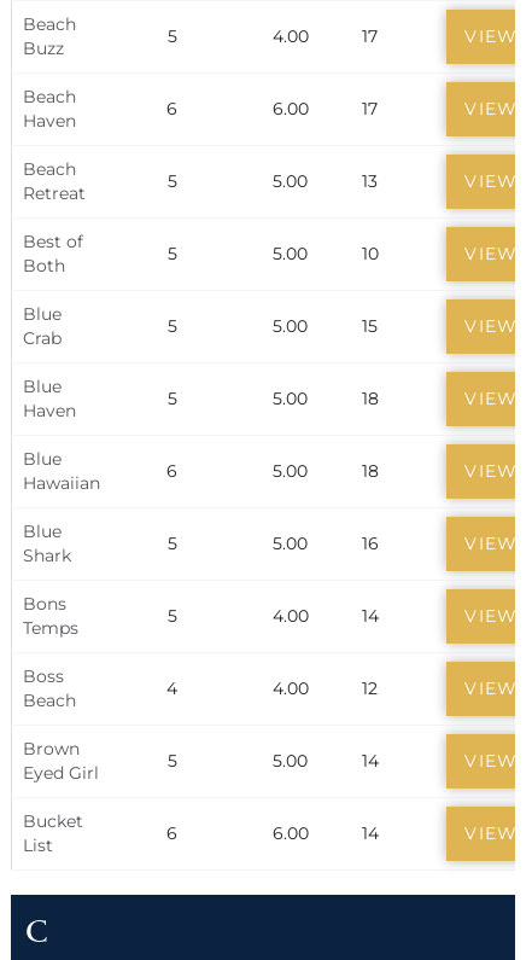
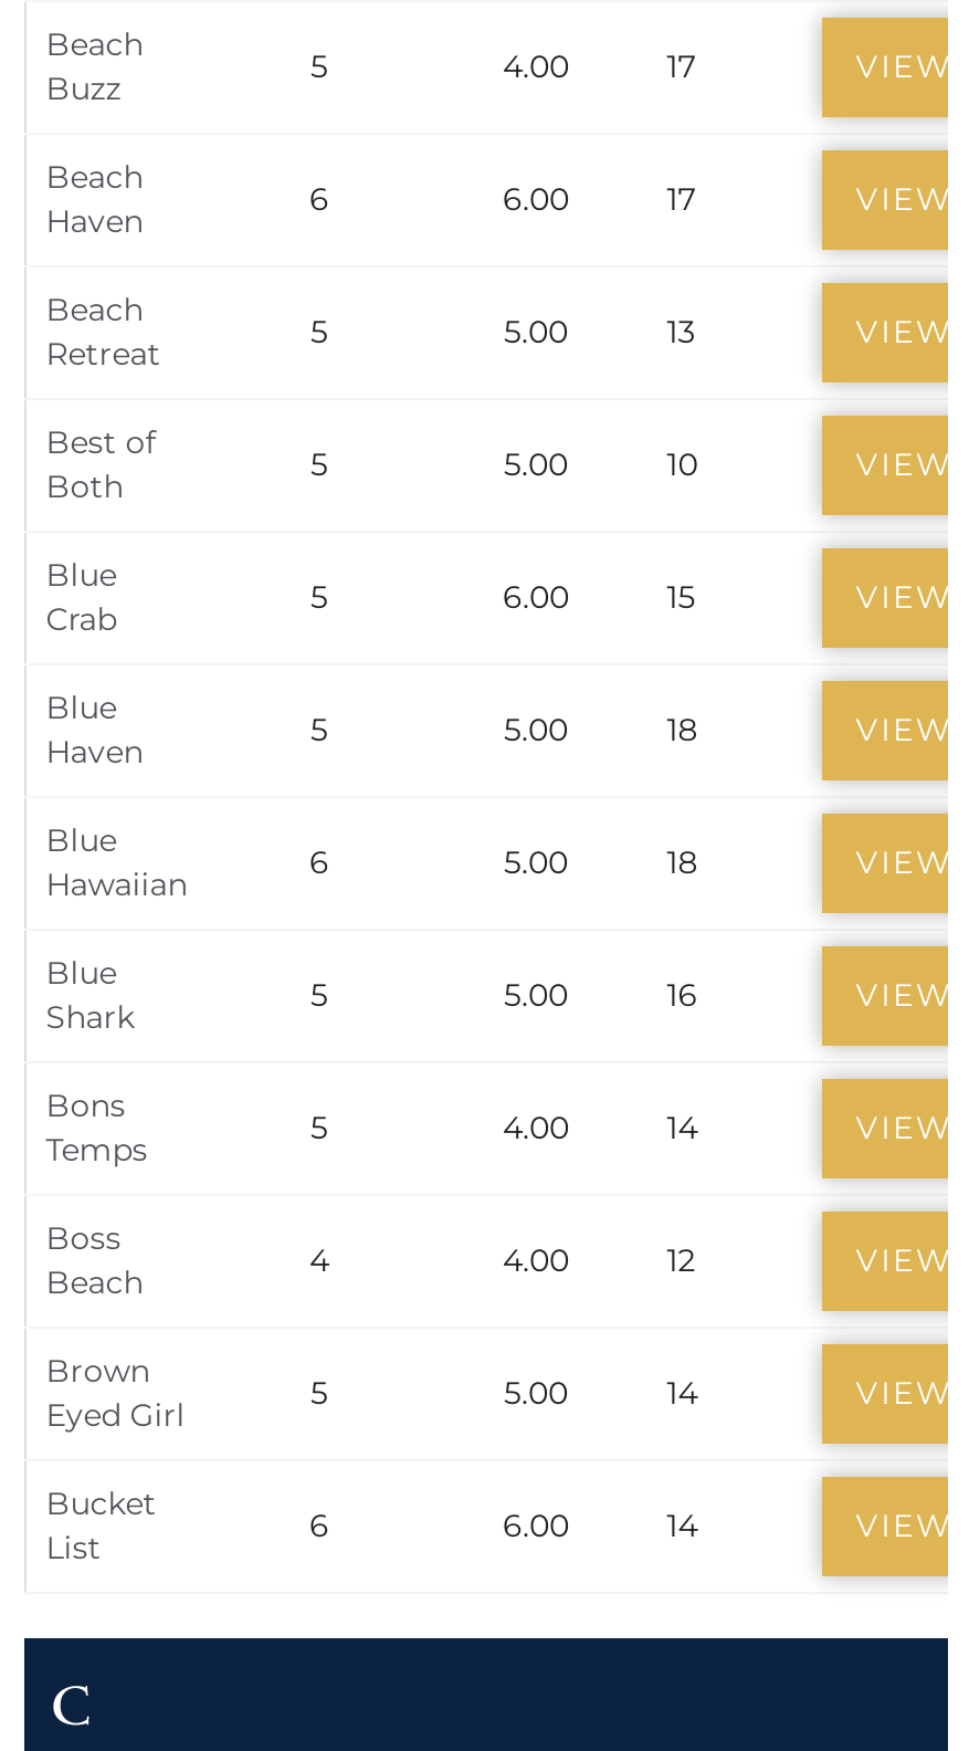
- 5.00
+ 6.00
